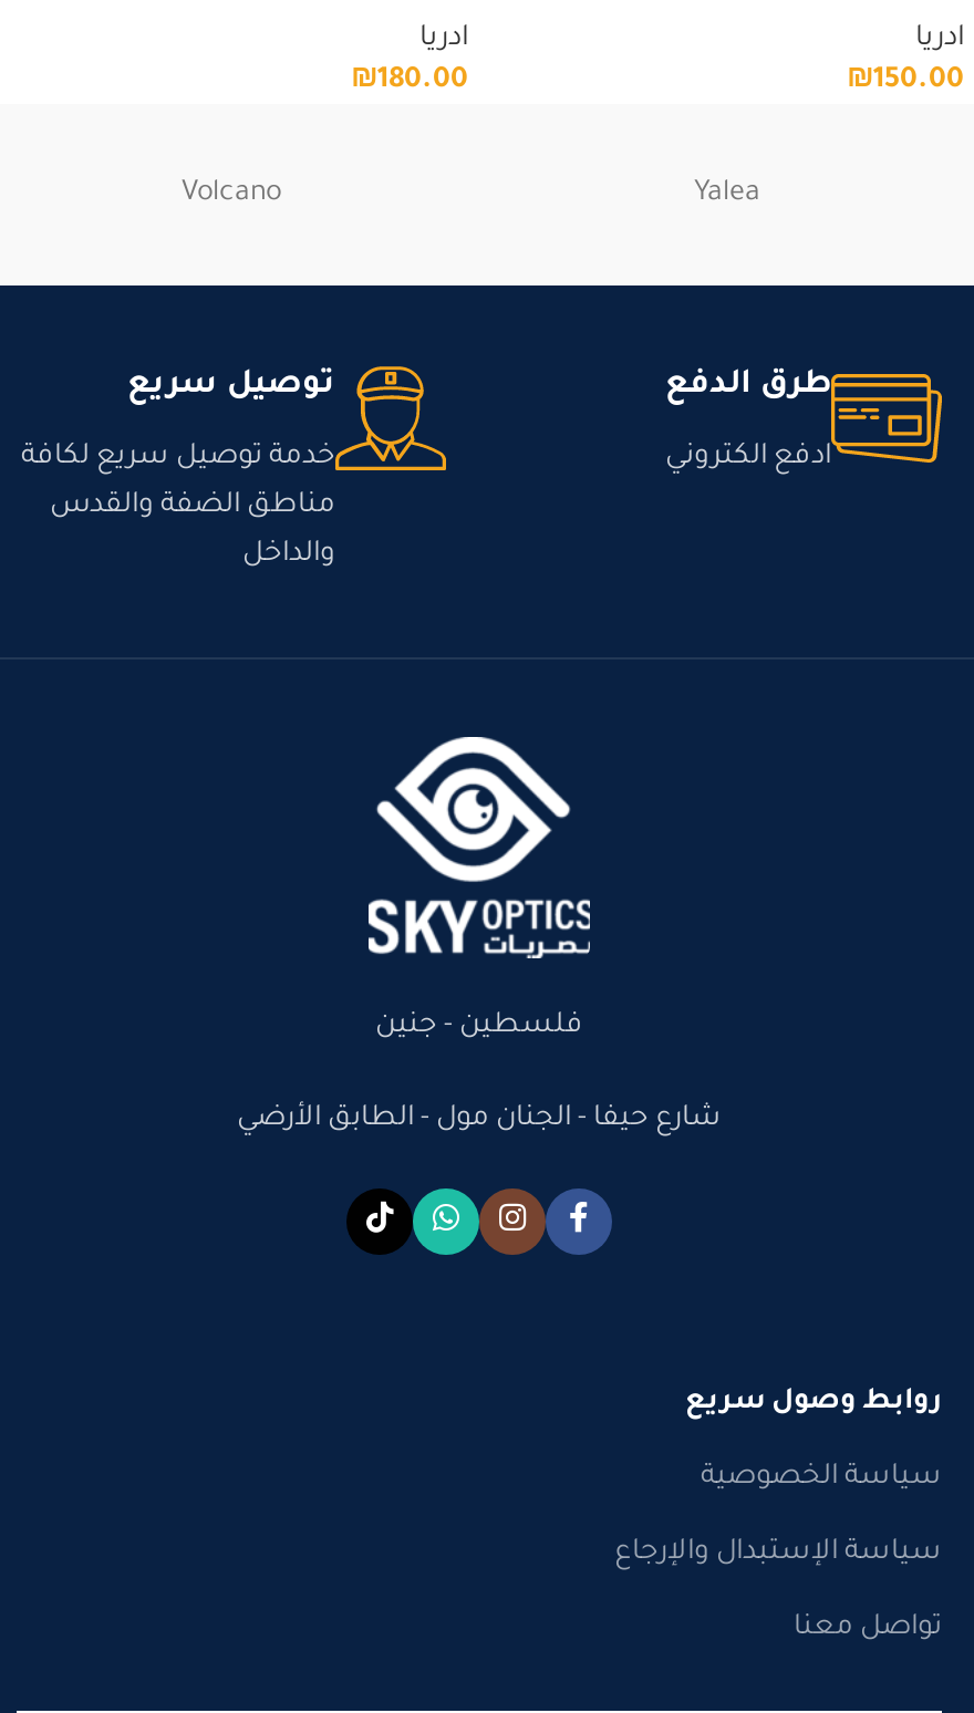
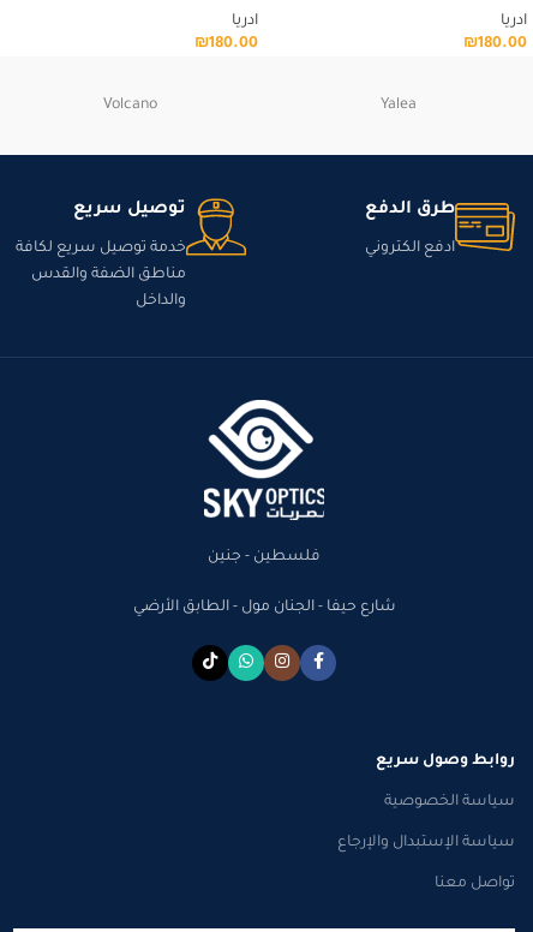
- ₪150.00
+ ₪180.00
